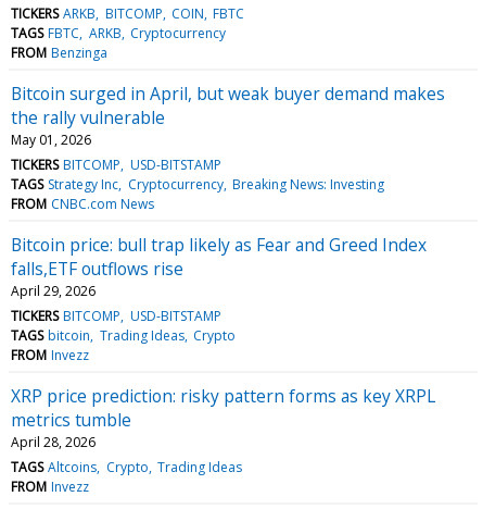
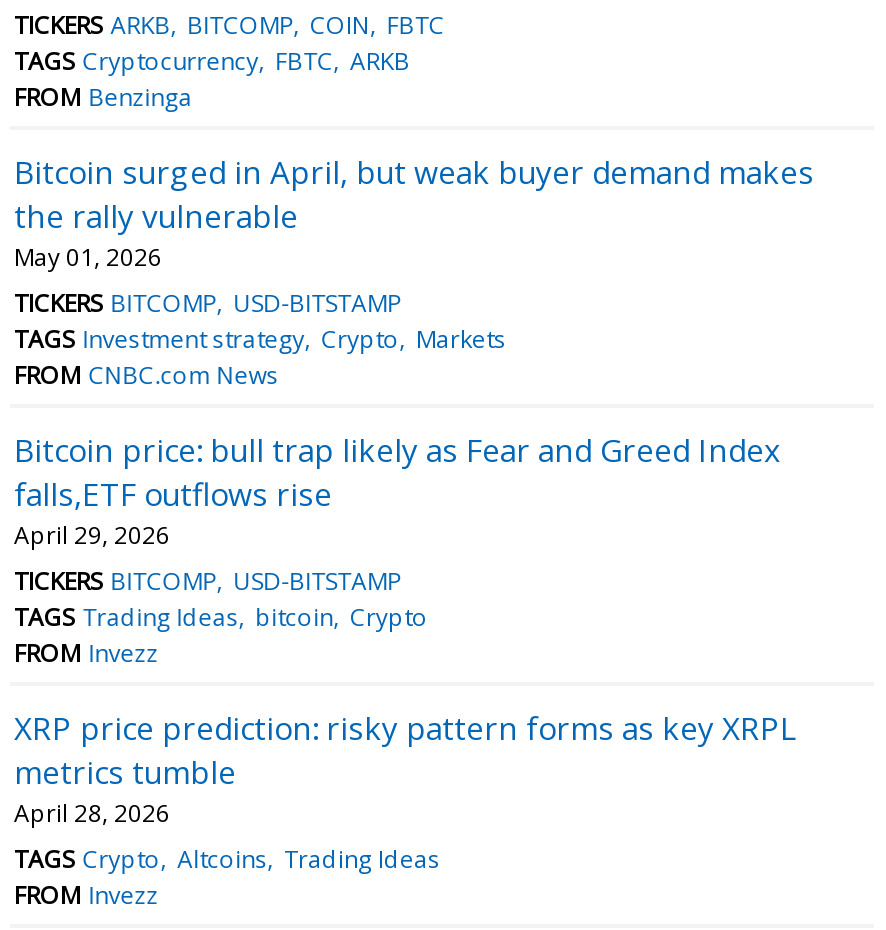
- TAGS FBTC ARKB Cryptocurrency
+ TAGS Cryptocurrency FBTC ARKB

- TAGS Strategy Inc Cryptocurrency Breaking News: Investing
+ TAGS Investment strategy Crypto Markets

- TAGS bitcoin Trading Ideas Crypto
+ TAGS Trading Ideas bitcoin Crypto

- TAGS Altcoins Crypto Trading Ideas
+ TAGS Crypto Altcoins Trading Ideas
